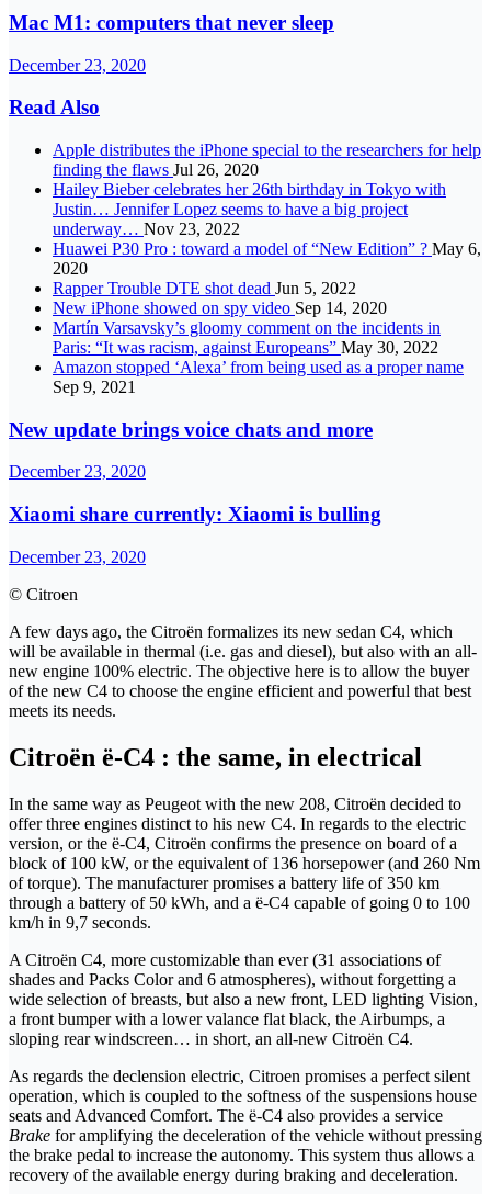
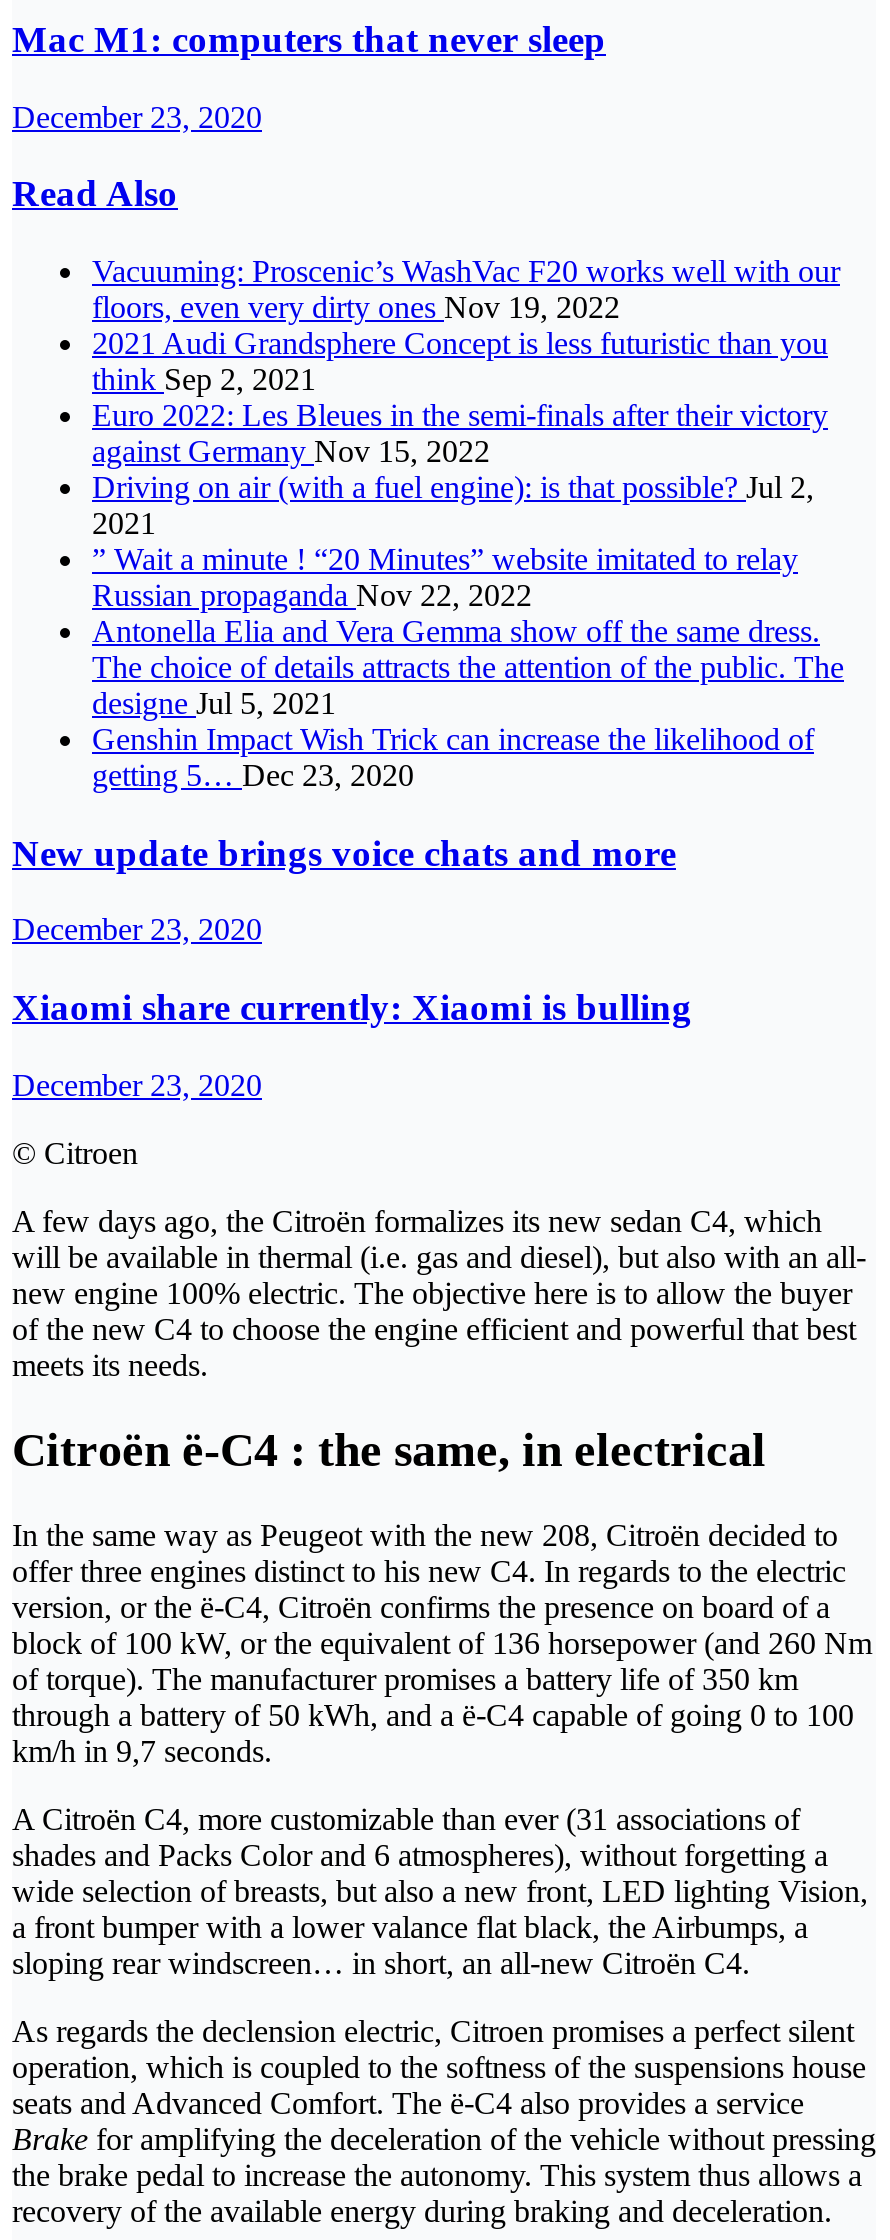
- Apple distributes the iPhone special to the researchers for help
- finding the flaws Jul 26, 2020
- Hailey Bieber celebrates her 26th birthday in Tokyo with
- Justin… Jennifer Lopez seems to have a big project
- underway… Nov 23, 2022
- Huawei P30 Pro : toward a model of “New Edition” ? May 6,
- 2020
- Rapper Trouble DTE shot dead Jun 5, 2022
- New iPhone showed on spy video Sep 14, 2020
- Martín Varsavsky’s gloomy comment on the incidents in
- Paris: “It was racism, against Europeans” May 30, 2022
- Amazon stopped ‘Alexa’ from being used as a proper name
- Sep 9, 2021
+ Vacuuming: Proscenic’s WashVac F20 works well with our
+ floors, even very dirty ones Nov 19, 2022
+ 2021 Audi Grandsphere Concept is less futuristic than you
+ think Sep 2, 2021
+ Euro 2022: Les Bleues in the semi-finals after their victory
+ against Germany Nov 15, 2022
+ Driving on air (with a fuel engine): is that possible? Jul 2,
+ 2021
+ ” Wait a minute ! “20 Minutes” website imitated to relay
+ Russian propaganda Nov 22, 2022
+ Antonella Elia and Vera Gemma show off the same dress.
+ The choice of details attracts the attention of the public. The
+ designe Jul 5, 2021
+ Genshin Impact Wish Trick can increase the likelihood of
+ getting 5… Dec 23, 2020
